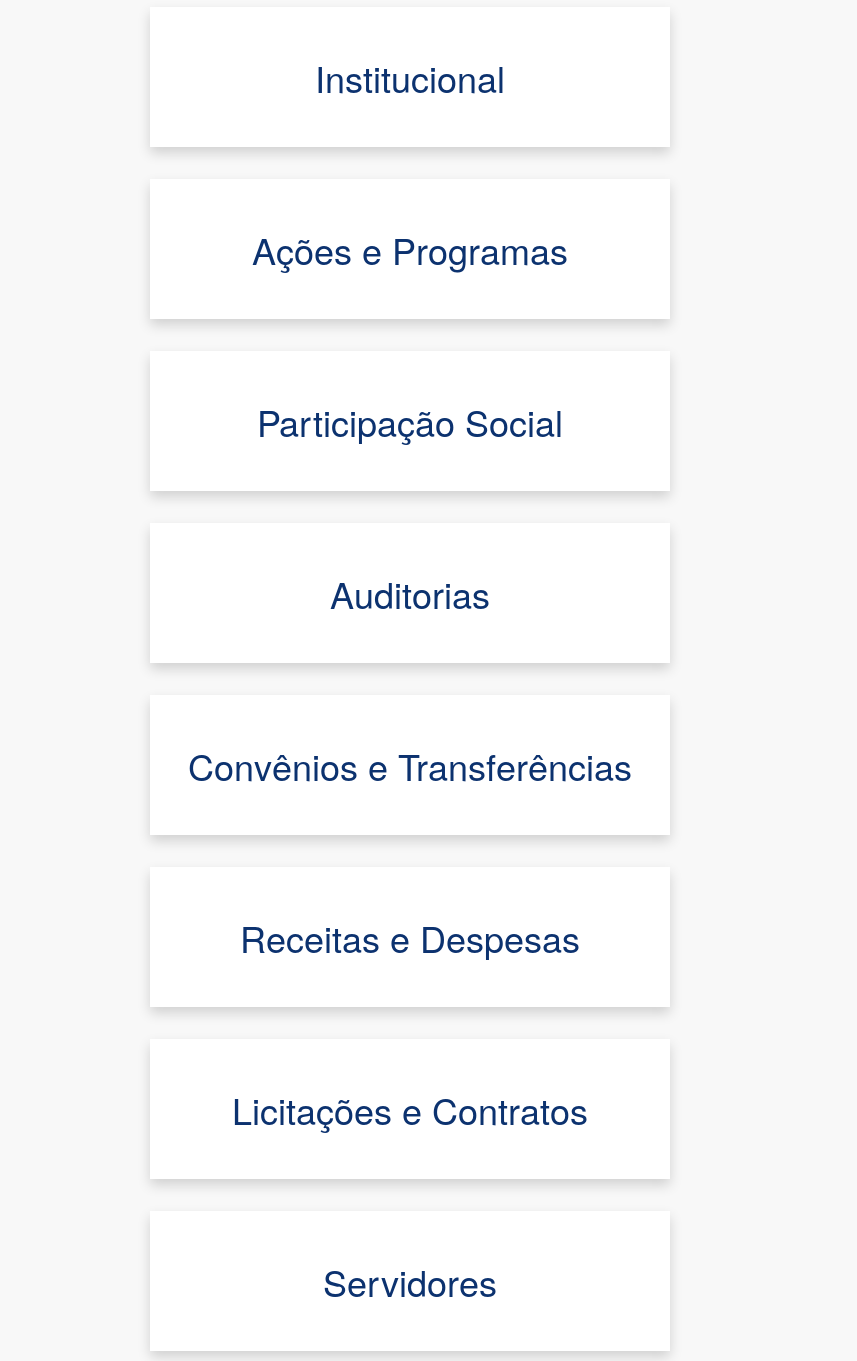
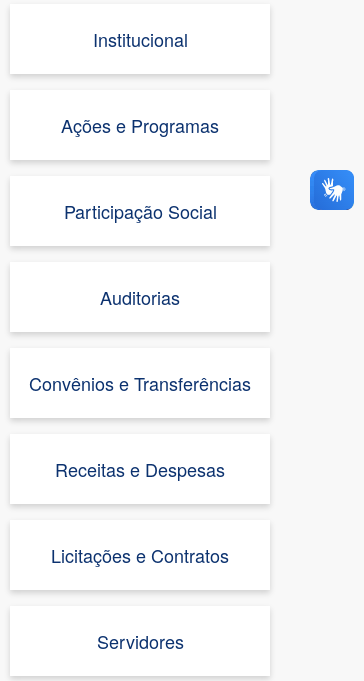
+ [image]
